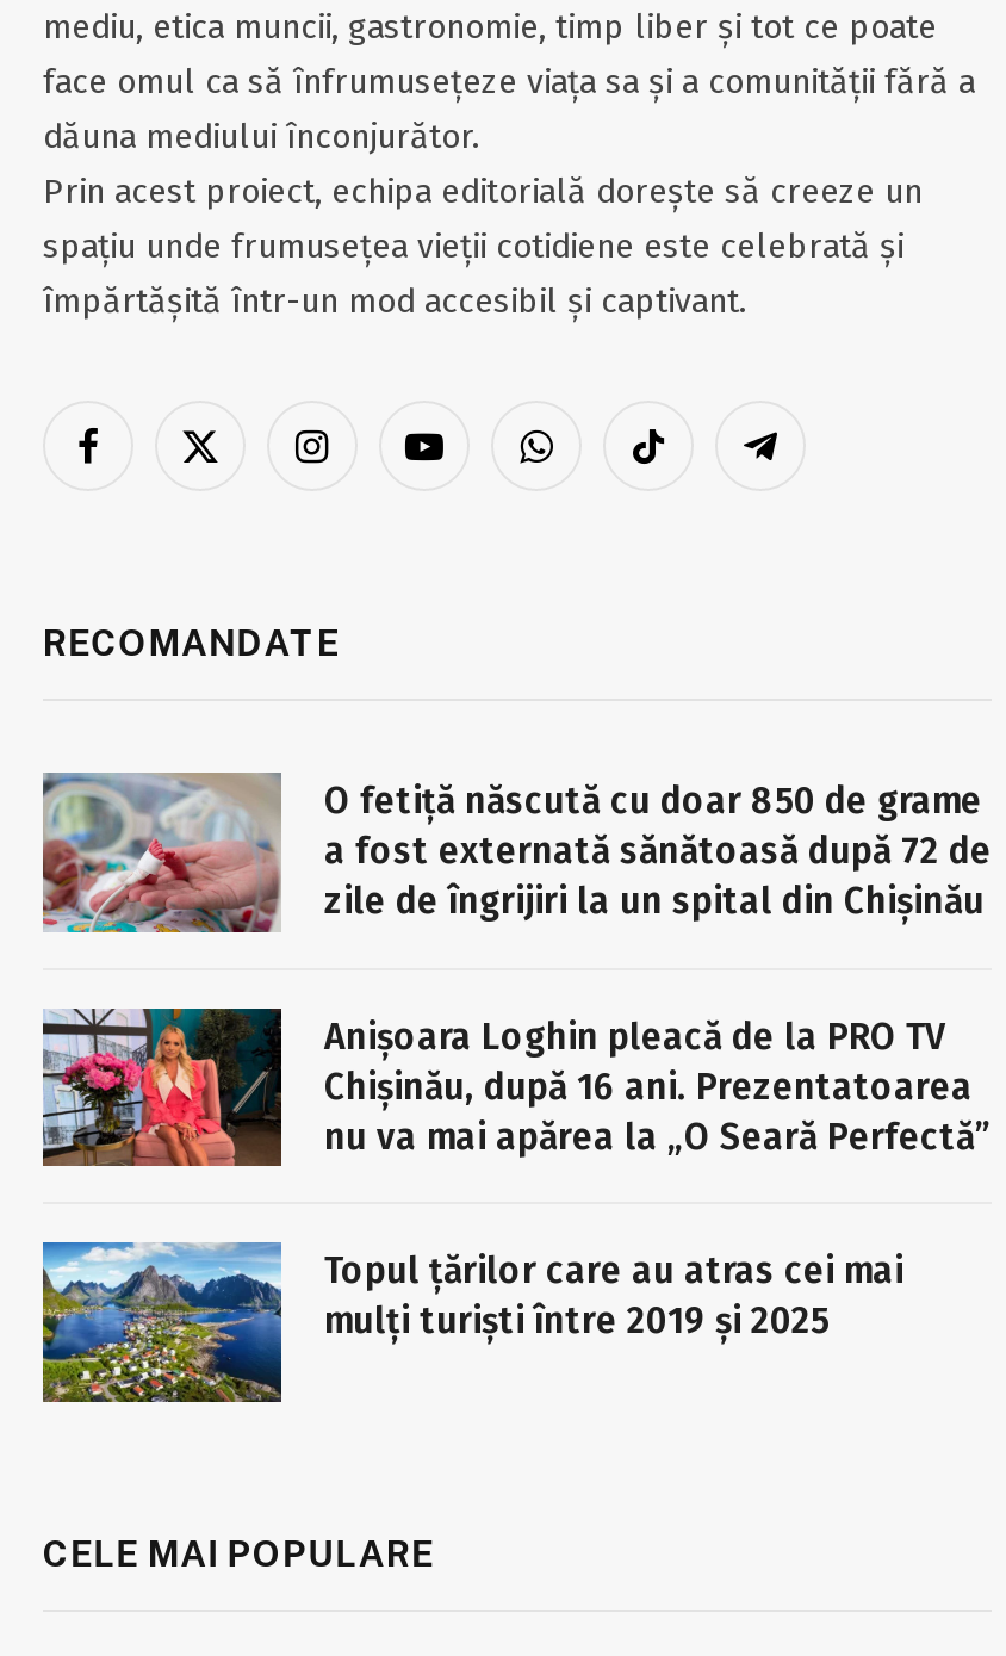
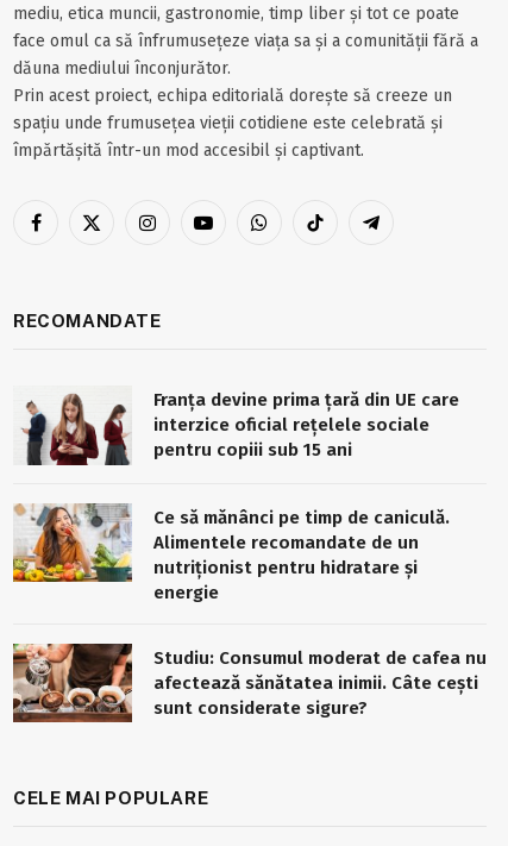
- [image]
- O fetiță născută cu doar 850 de grame
- a fost externată sănătoasă după 72 de
- zile de îngrijiri la un spital din Chișinău
+ [image]
+ Franța devine prima țară din UE care
+ interzice oficial rețelele sociale
+ pentru copiii sub 15 ani

- [image]
- Anișoara Loghin pleacă de la PRO TV
- Chișinău, după 16 ani. Prezentatoarea
- nu va mai apărea la „O Seară Perfectă”
+ [image]
+ Ce să mănânci pe timp de caniculă.
+ Alimentele recomandate de un
+ nutriționist pentru hidratare și
+ energie

- [image]
- Topul țărilor care au atras cei mai
- mulți turiști între 2019 și 2025
+ [image]
+ Studiu: Consumul moderat de cafea nu
+ afectează sănătatea inimii. Câte cești
+ sunt considerate sigure?
